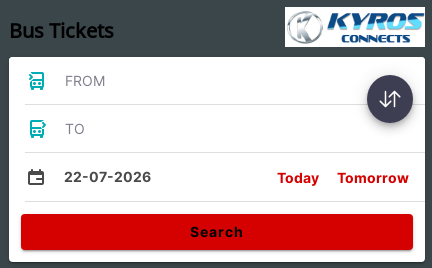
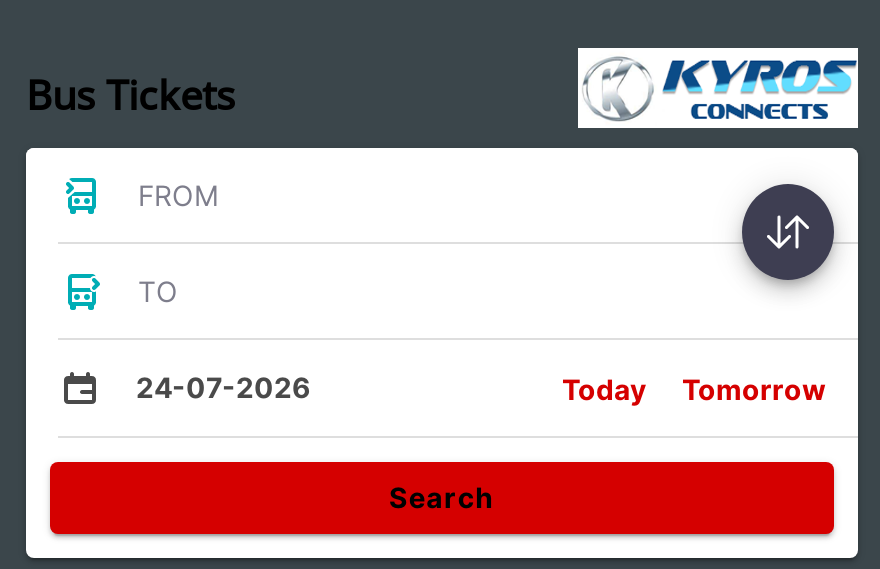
- 22-07-2026
+ 24-07-2026
